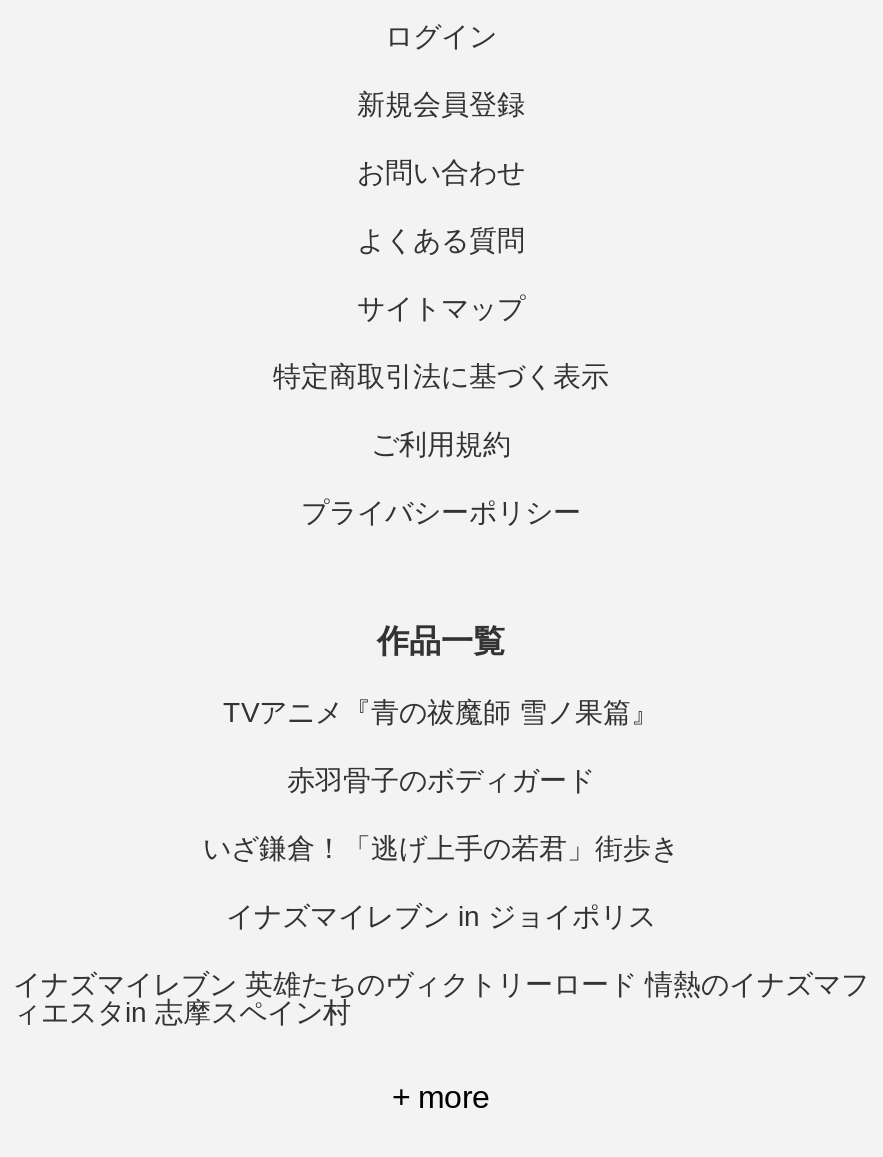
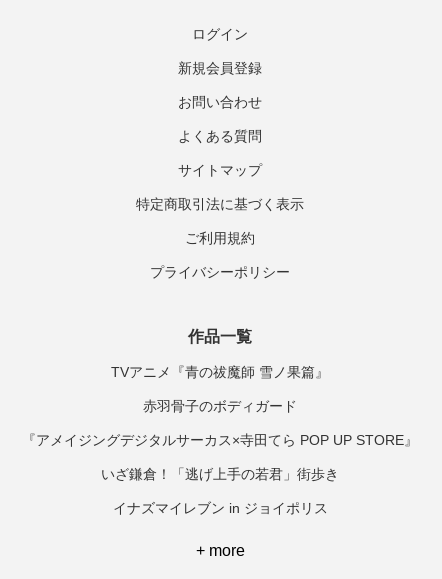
+ 『アメイジングデジタルサーカス×寺田てら POP UP STORE』

moved down: いざ鎌倉！「逃げ上手の若君」街歩き | イナズマイレブン in ジョイポリス

- イナズマイレブン 英雄たちのヴィクトリーロード 情熱のイナズマフ
- ィエスタin 志摩スペイン村
